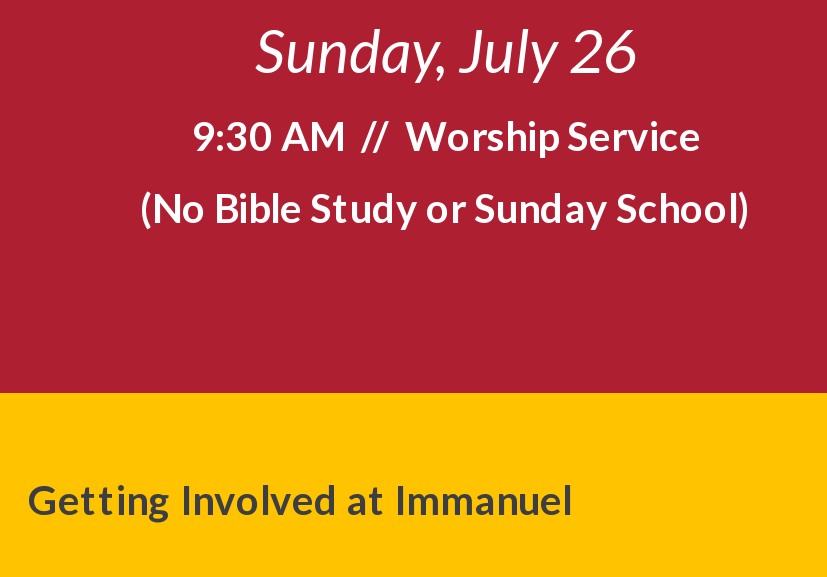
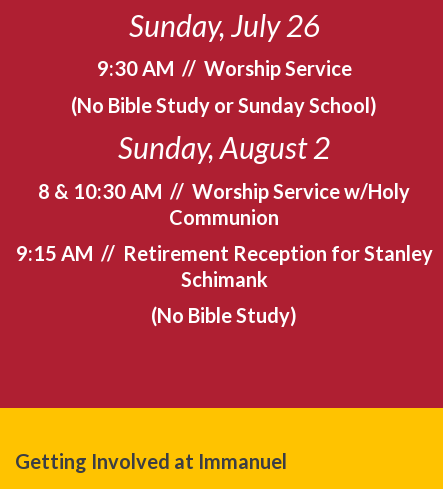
+ Sunday, August 2
+ 8 & 10:30 AM // Worship Service w/Holy
+ Communion
+ 9:15 AM // Retirement Reception for Stanley
+ Schimank
+ (No Bible Study)
